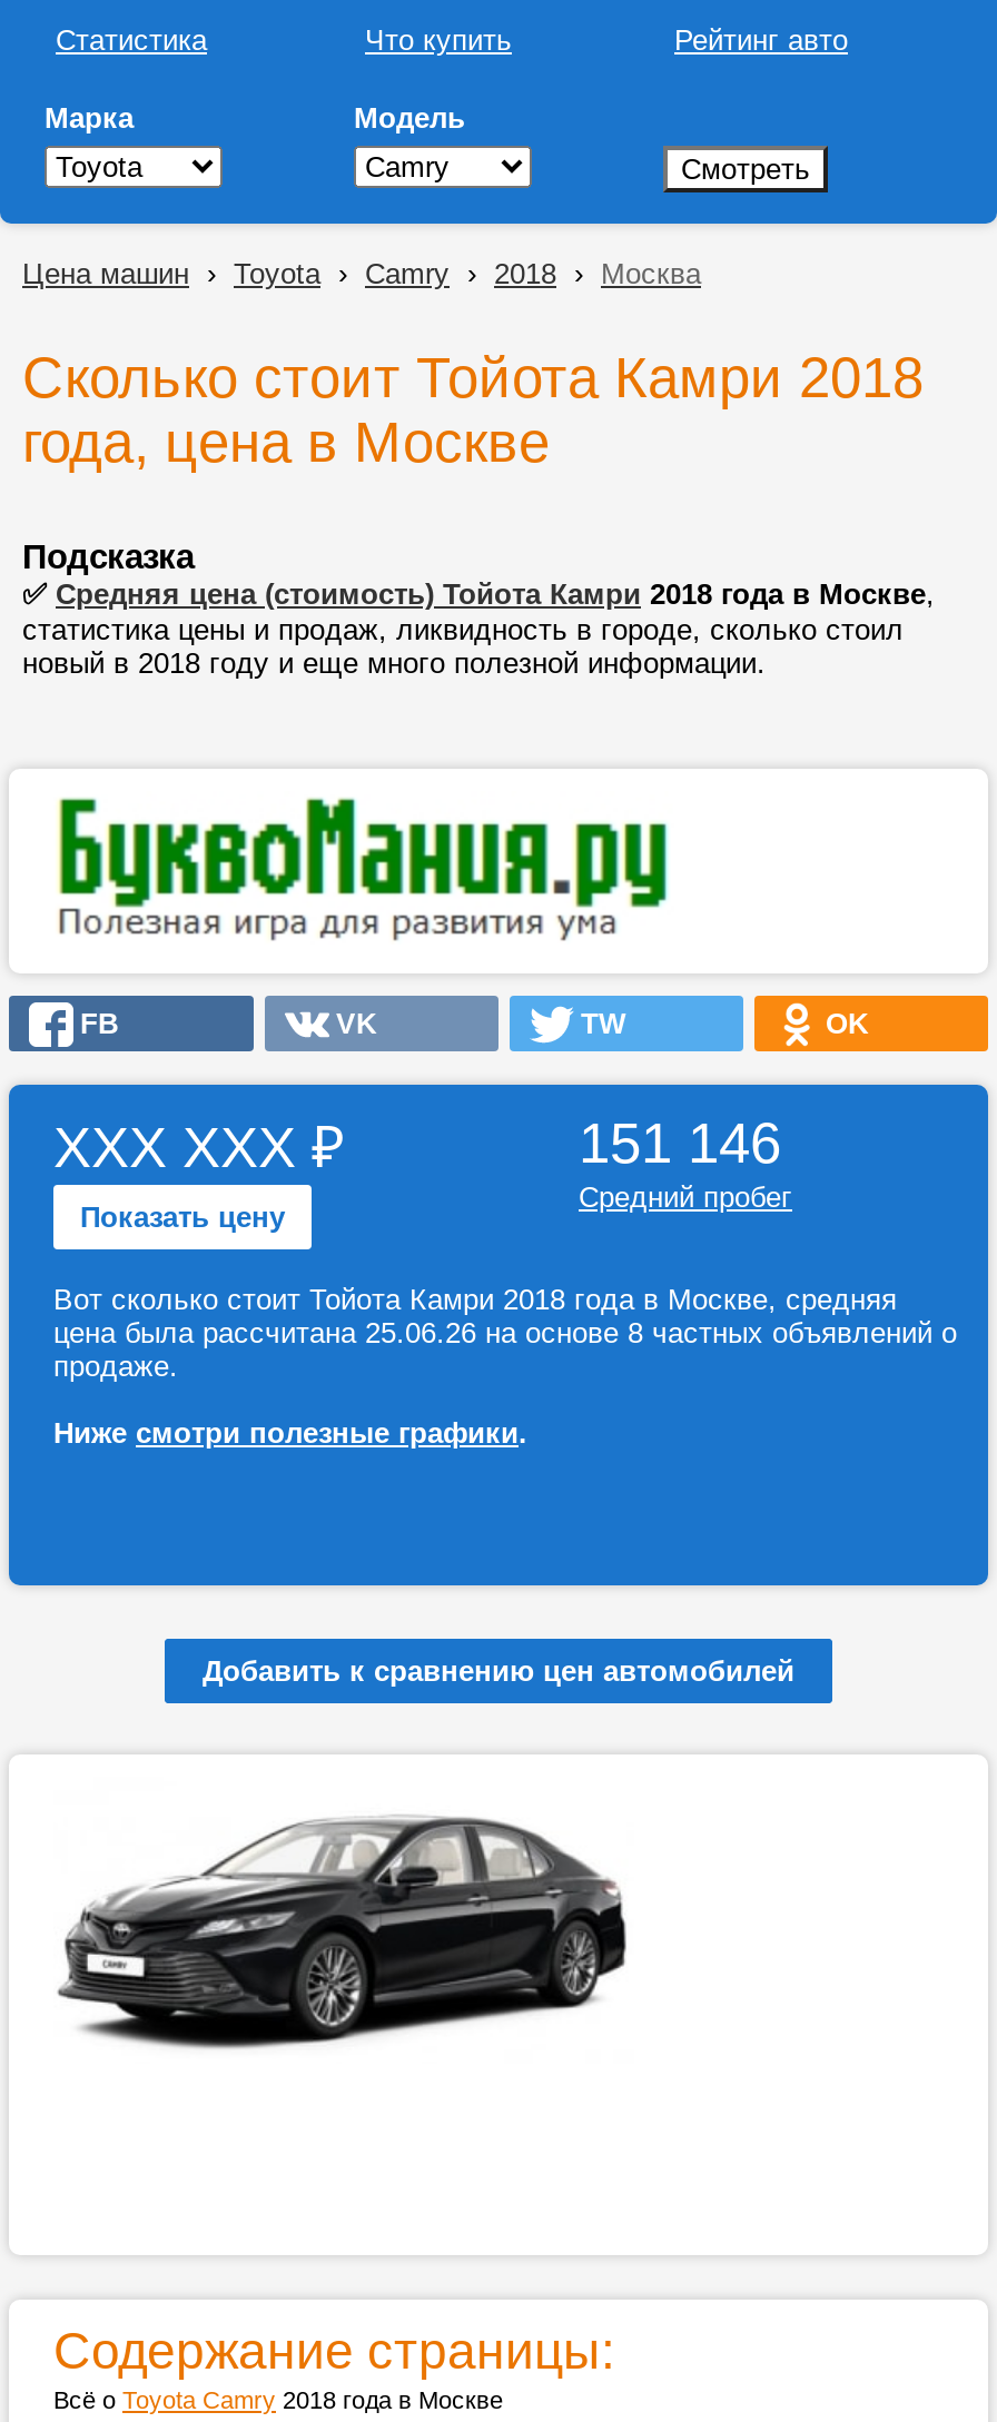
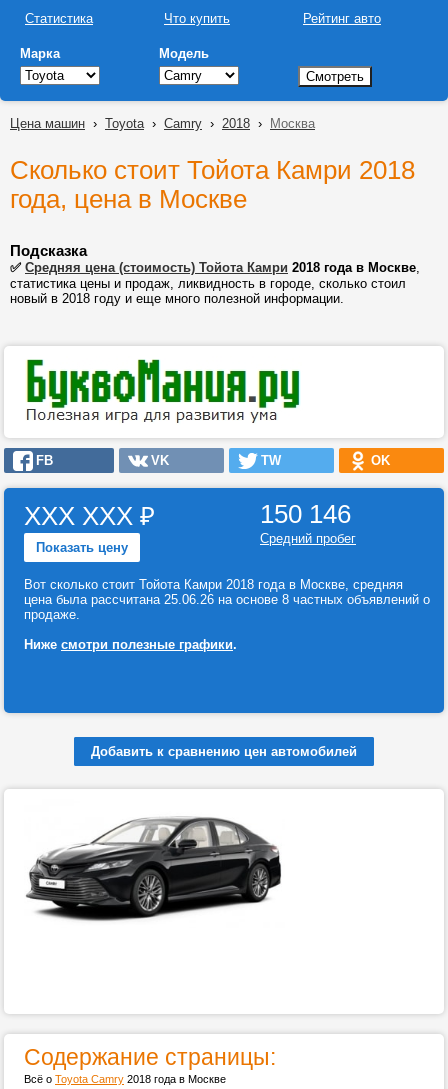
- 151 146
+ 150 146
